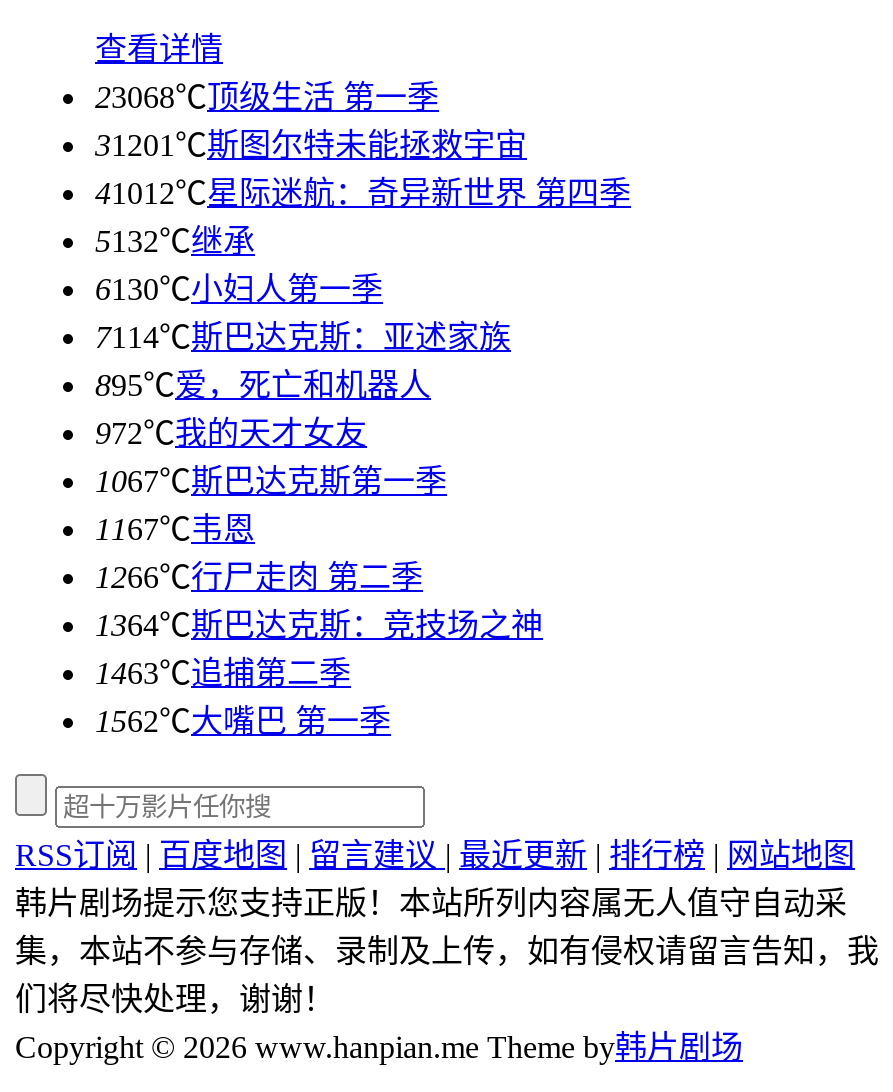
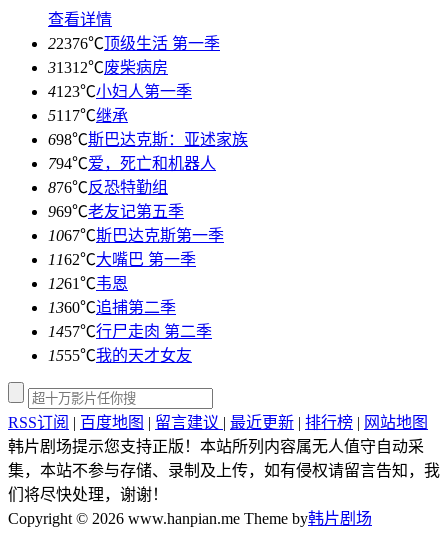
- 23068℃顶级生活 第一季
- 31201℃斯图尔特未能拯救宇宙
- 41012℃星际迷航：奇异新世界 第四季
- 5132℃继承
- 6130℃小妇人第一季
- 7114℃斯巴达克斯：亚述家族
- 895℃爱，死亡和机器人
- 972℃我的天才女友
+ 22376℃顶级生活 第一季
+ 31312℃废柴病房
+ 4123℃小妇人第一季
+ 5117℃继承
+ 698℃斯巴达克斯：亚述家族
+ 794℃爱，死亡和机器人
+ 876℃反恐特勤组
+ 969℃老友记第五季

- 1167℃韦恩
- 1266℃行尸走肉 第二季
- 1364℃斯巴达克斯：竞技场之神
- 1463℃追捕第二季
- 1562℃大嘴巴 第一季
+ 1162℃大嘴巴 第一季
+ 1261℃韦恩
+ 1360℃追捕第二季
+ 1457℃行尸走肉 第二季
+ 1555℃我的天才女友
